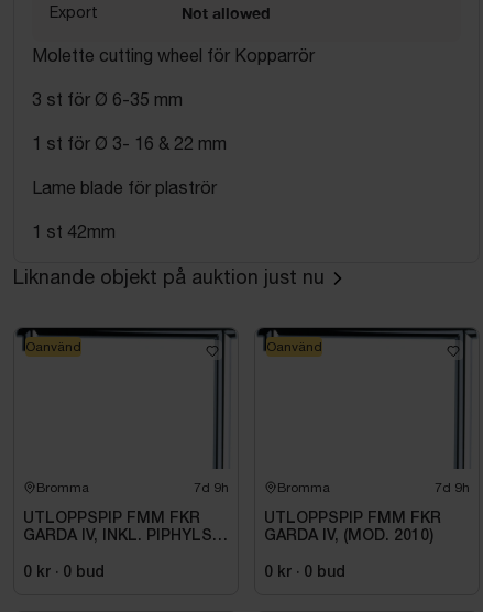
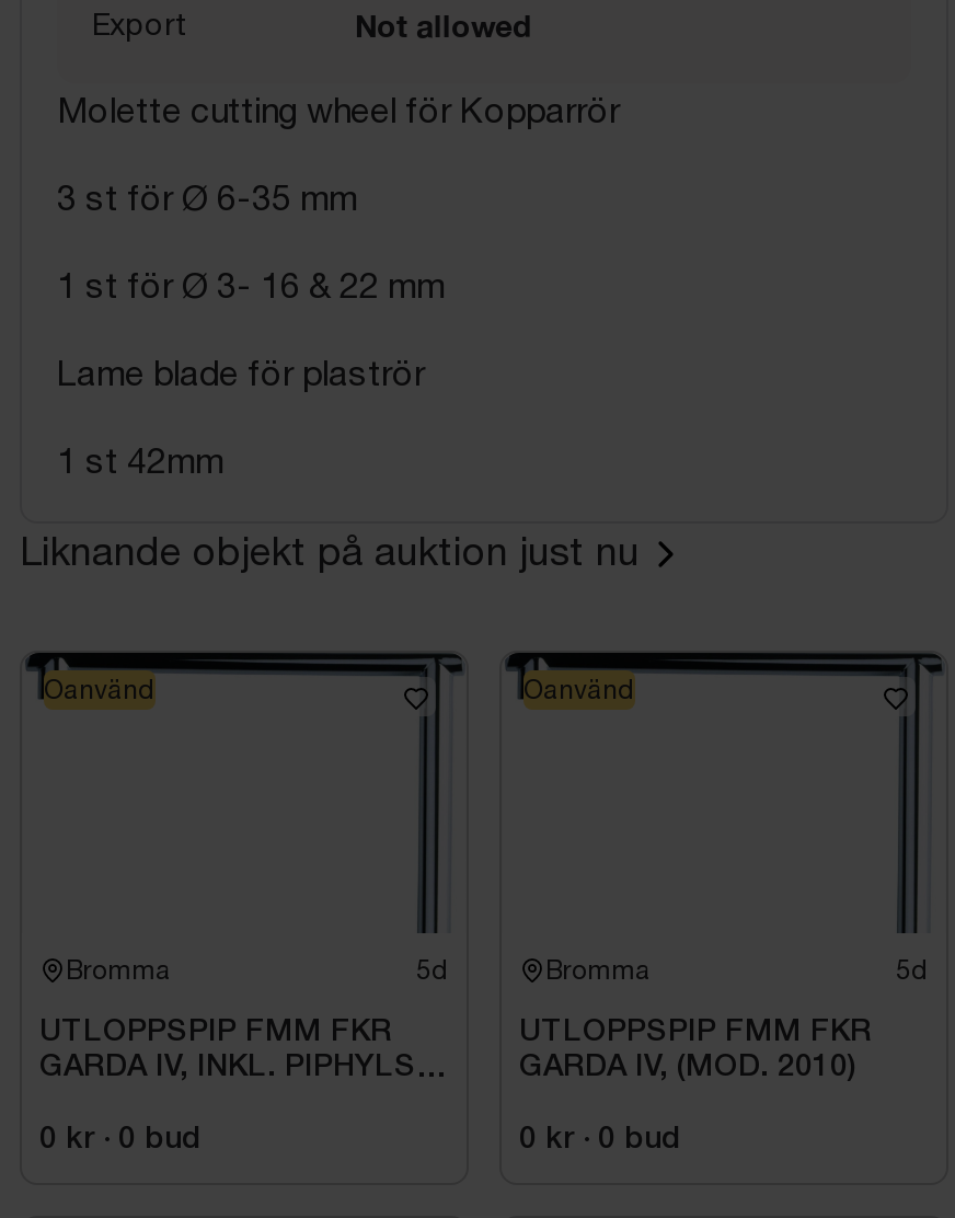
- 7d 9h
+ 5d

- 7d 9h
+ 5d
